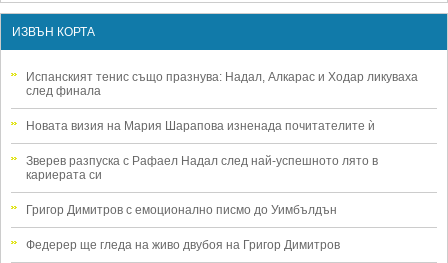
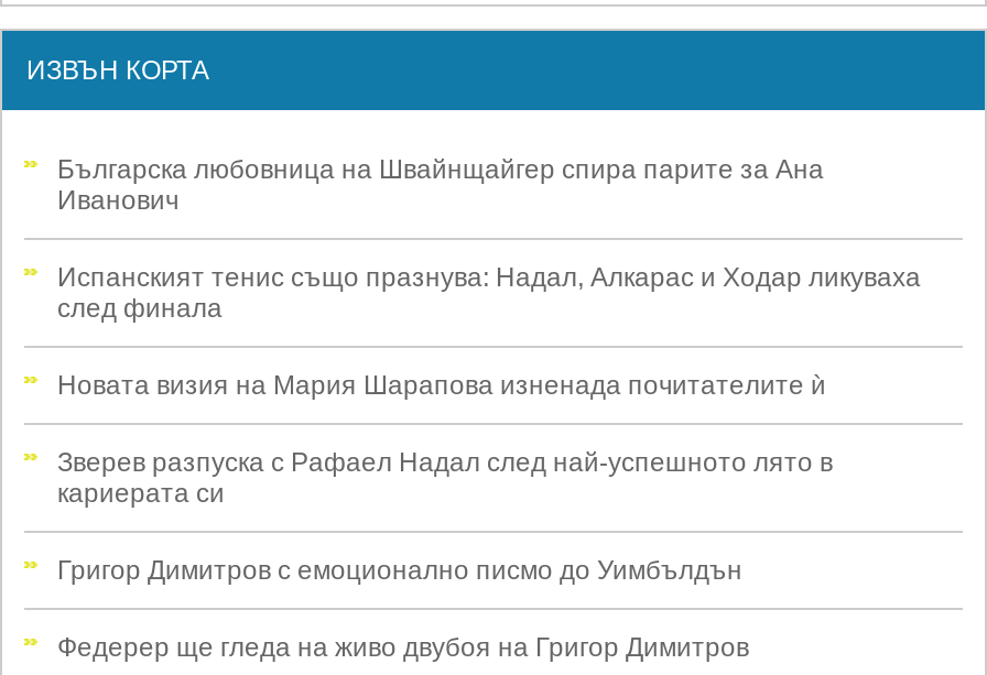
+ Българска любовница на Швайнщайгер спира парите за Ана
+ Иванович
